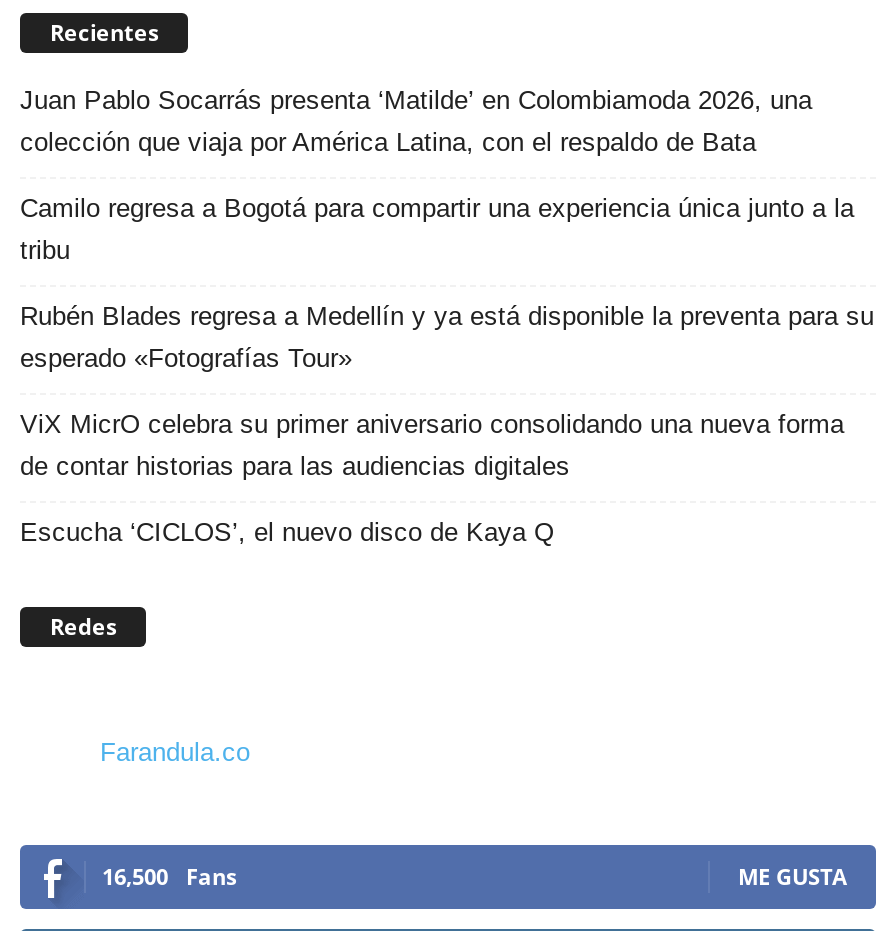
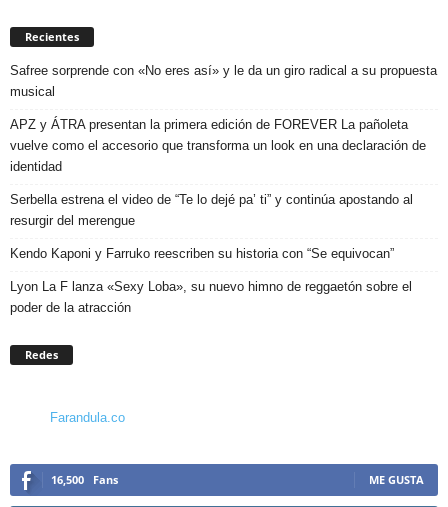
- Juan Pablo Socarrás presenta ‘Matilde’ en Colombiamoda 2026, una
- colección que viaja por América Latina, con el respaldo de Bata
+ Safree sorprende con «No eres así» y le da un giro radical a su propuesta
+ musical

- Camilo regresa a Bogotá para compartir una experiencia única junto a la
- tribu
+ APZ y ÁTRA presentan la primera edición de FOREVER La pañoleta
+ vuelve como el accesorio que transforma un look en una declaración de
+ identidad

- Rubén Blades regresa a Medellín y ya está disponible la preventa para su
- esperado «Fotografías Tour»
+ Serbella estrena el video de “Te lo dejé pa’ ti” y continúa apostando al
+ resurgir del merengue

- ViX MicrO celebra su primer aniversario consolidando una nueva forma
- de contar historias para las audiencias digitales
+ Kendo Kaponi y Farruko reescriben su historia con “Se equivocan”

- Escucha ‘CICLOS’, el nuevo disco de Kaya Q
+ Lyon La F lanza «Sexy Loba», su nuevo himno de reggaetón sobre el
+ poder de la atracción
